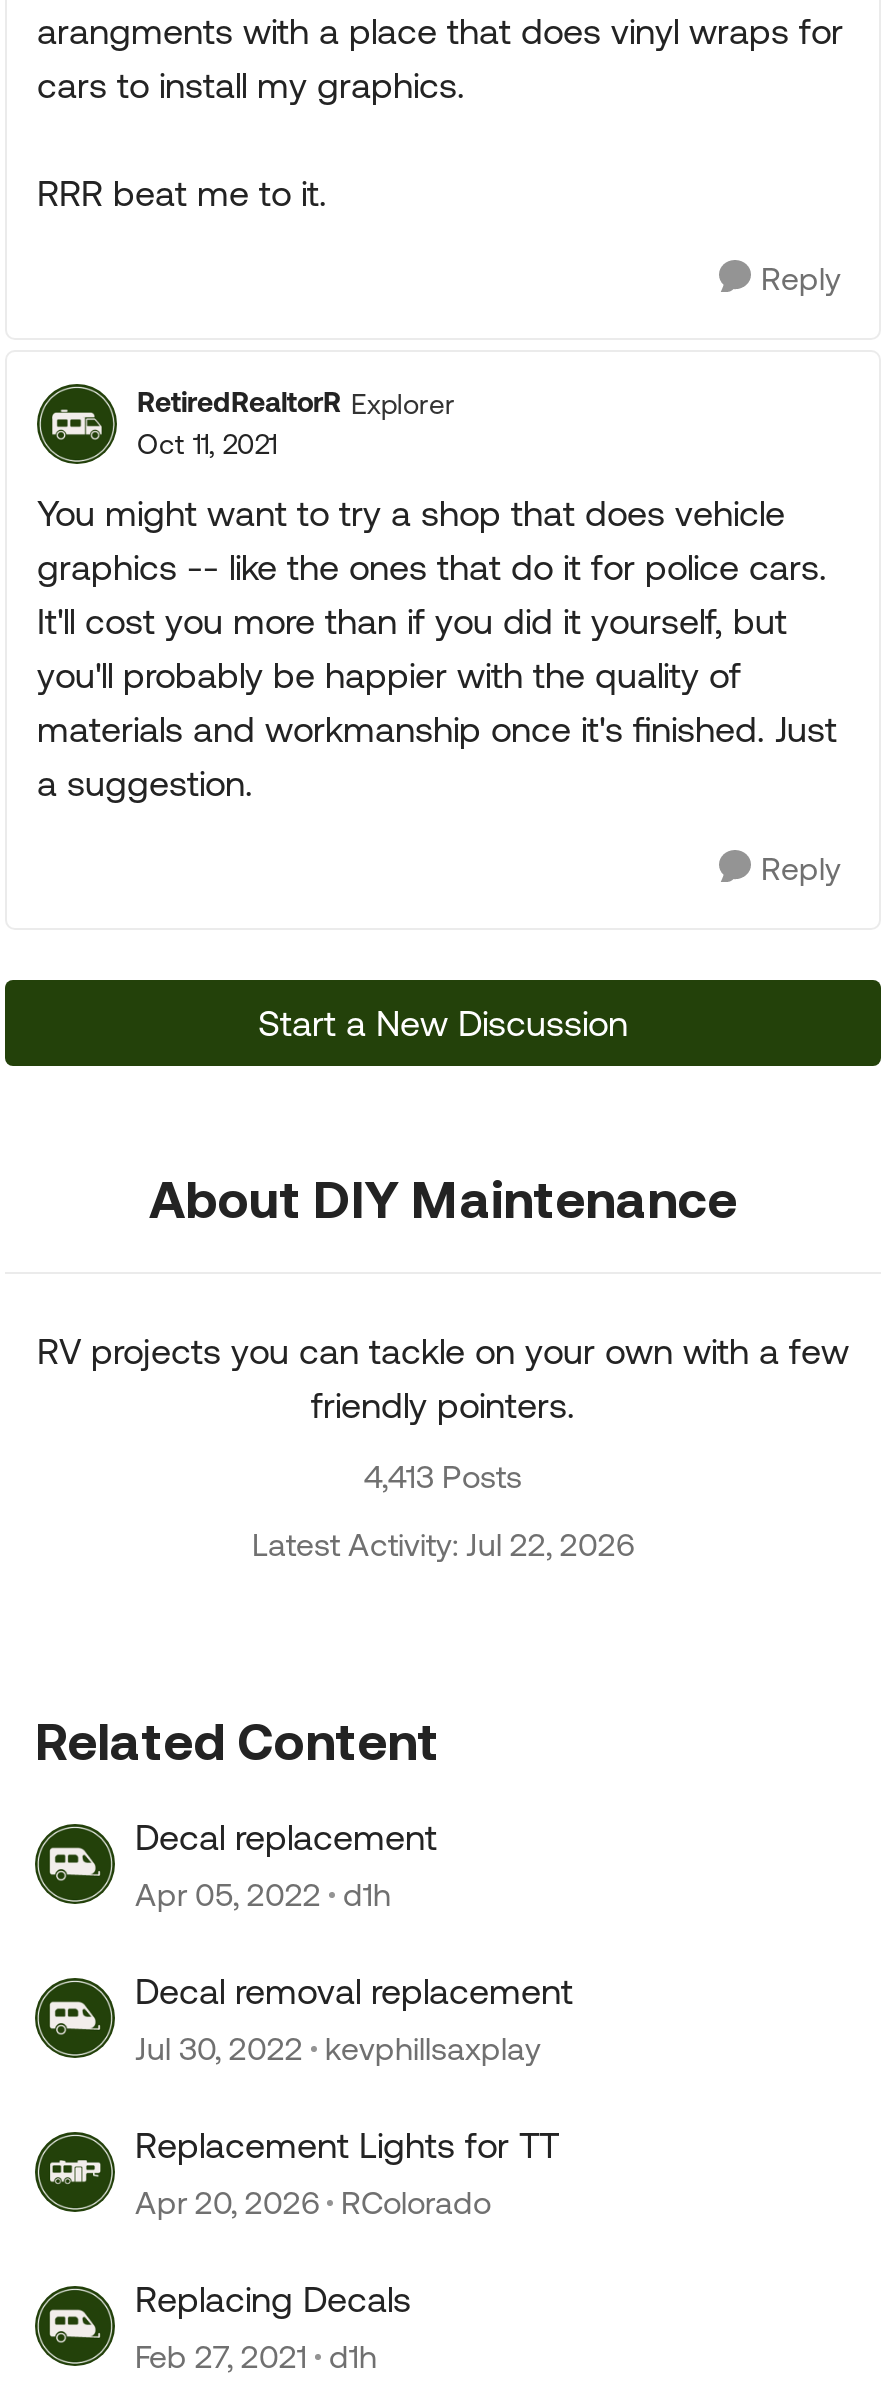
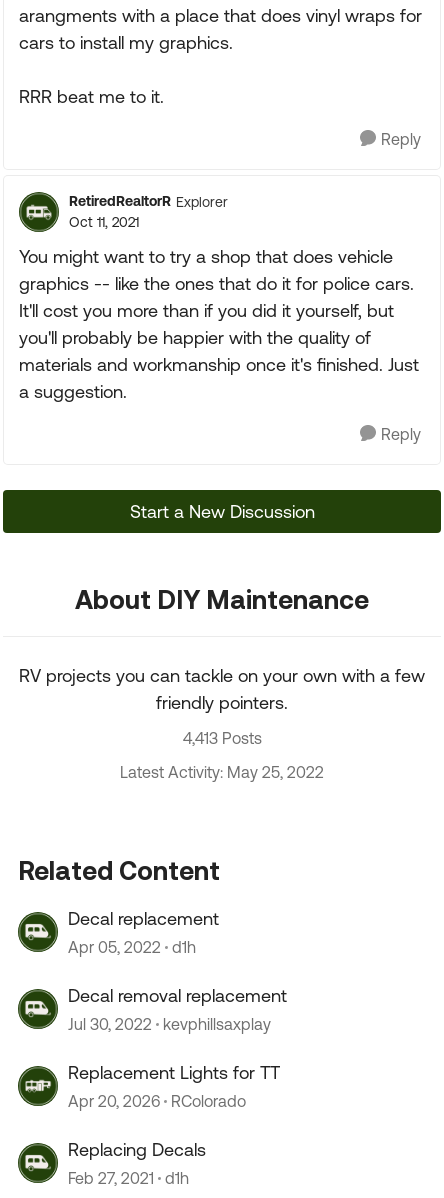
- Latest Activity: Jul 22, 2026
+ Latest Activity: May 25, 2022
